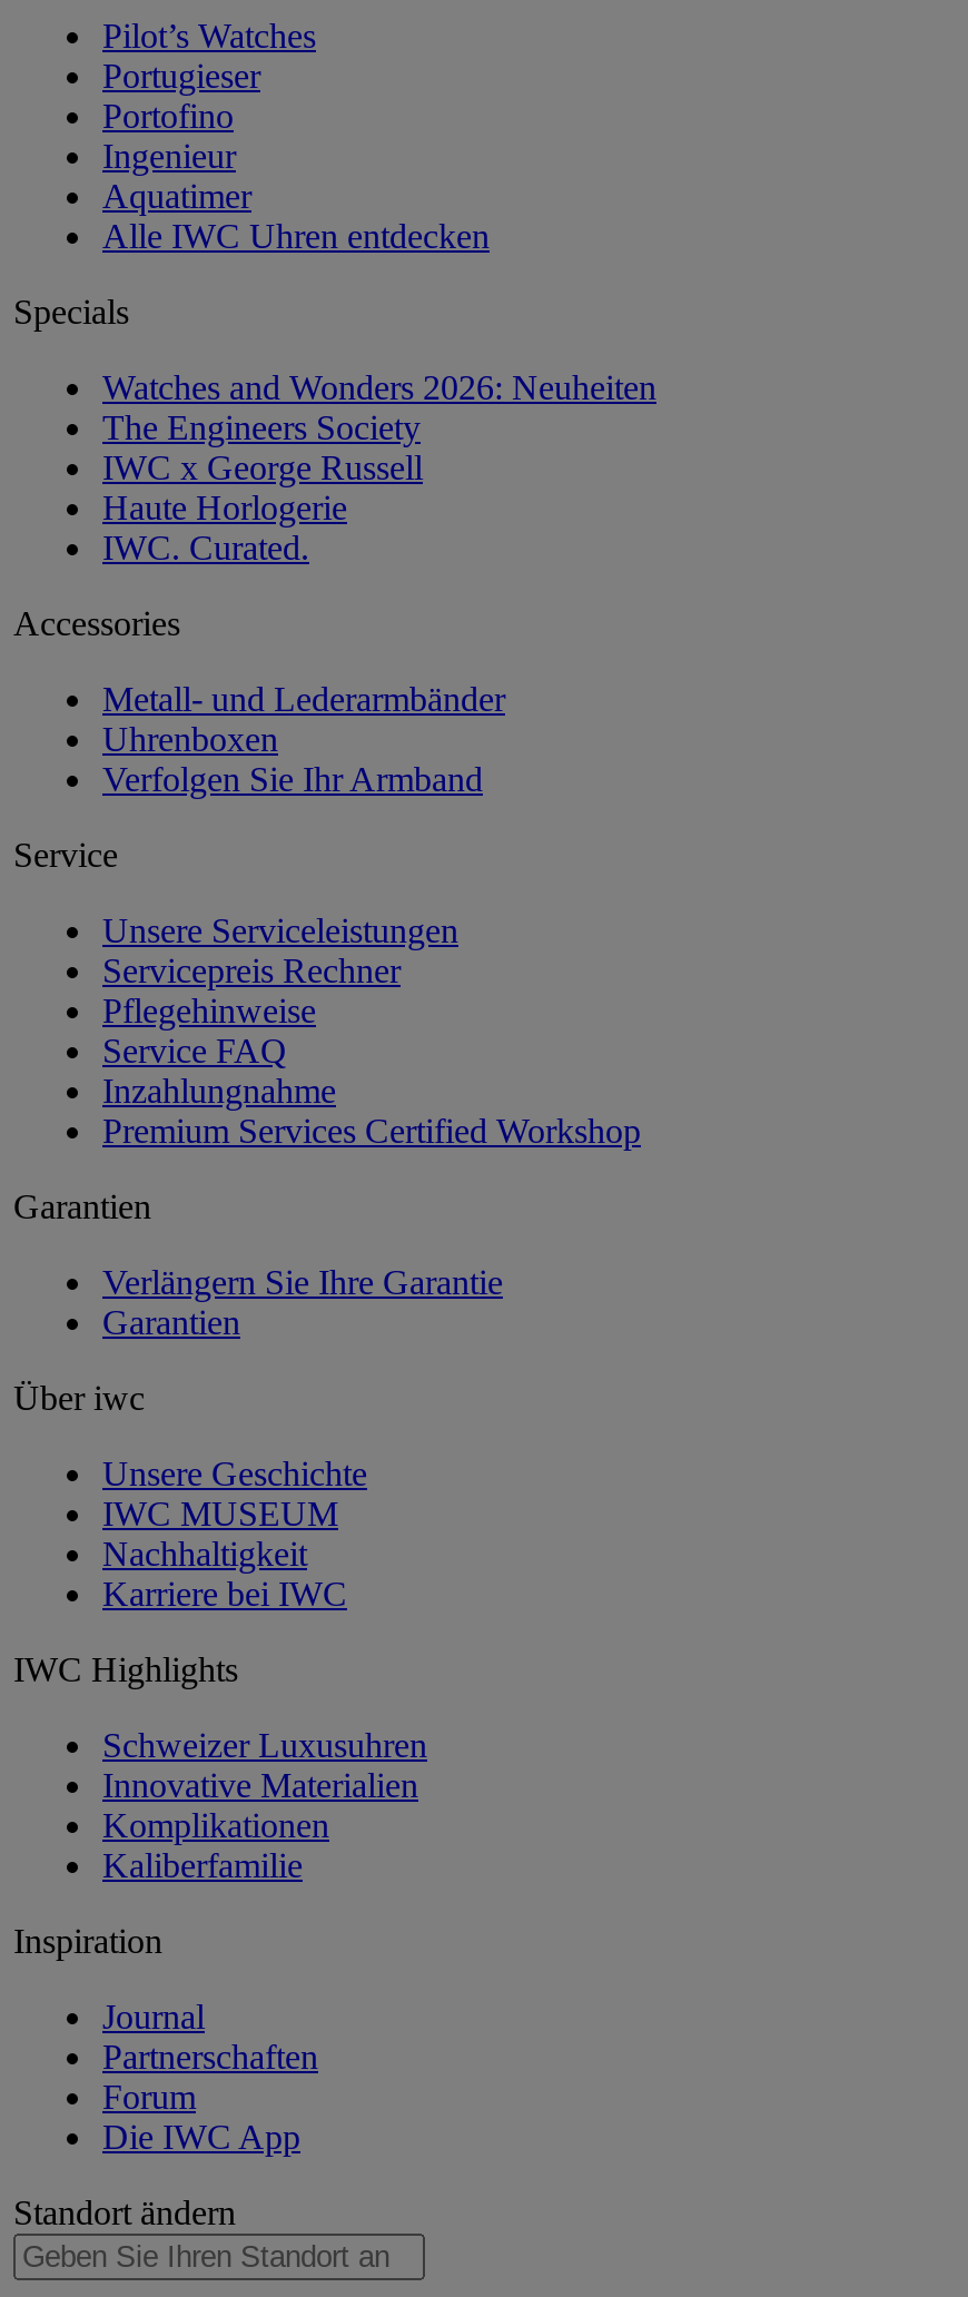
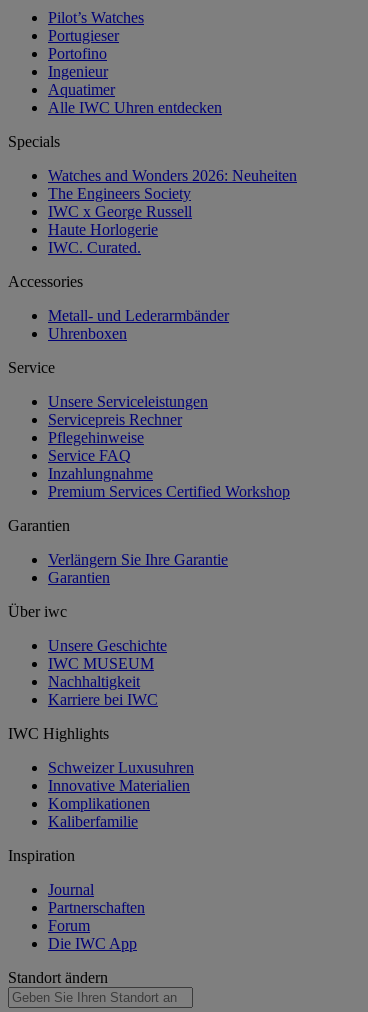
- Verfolgen Sie Ihr Armband
